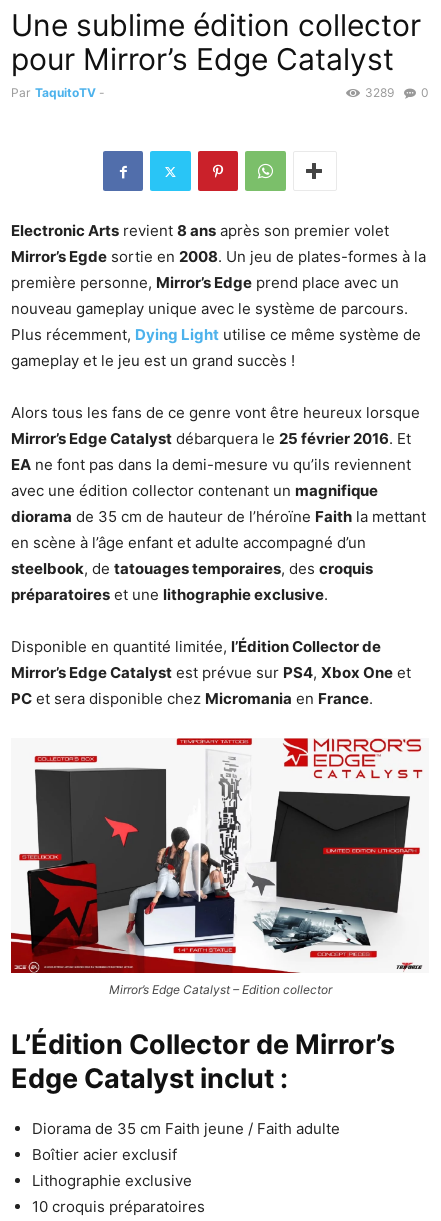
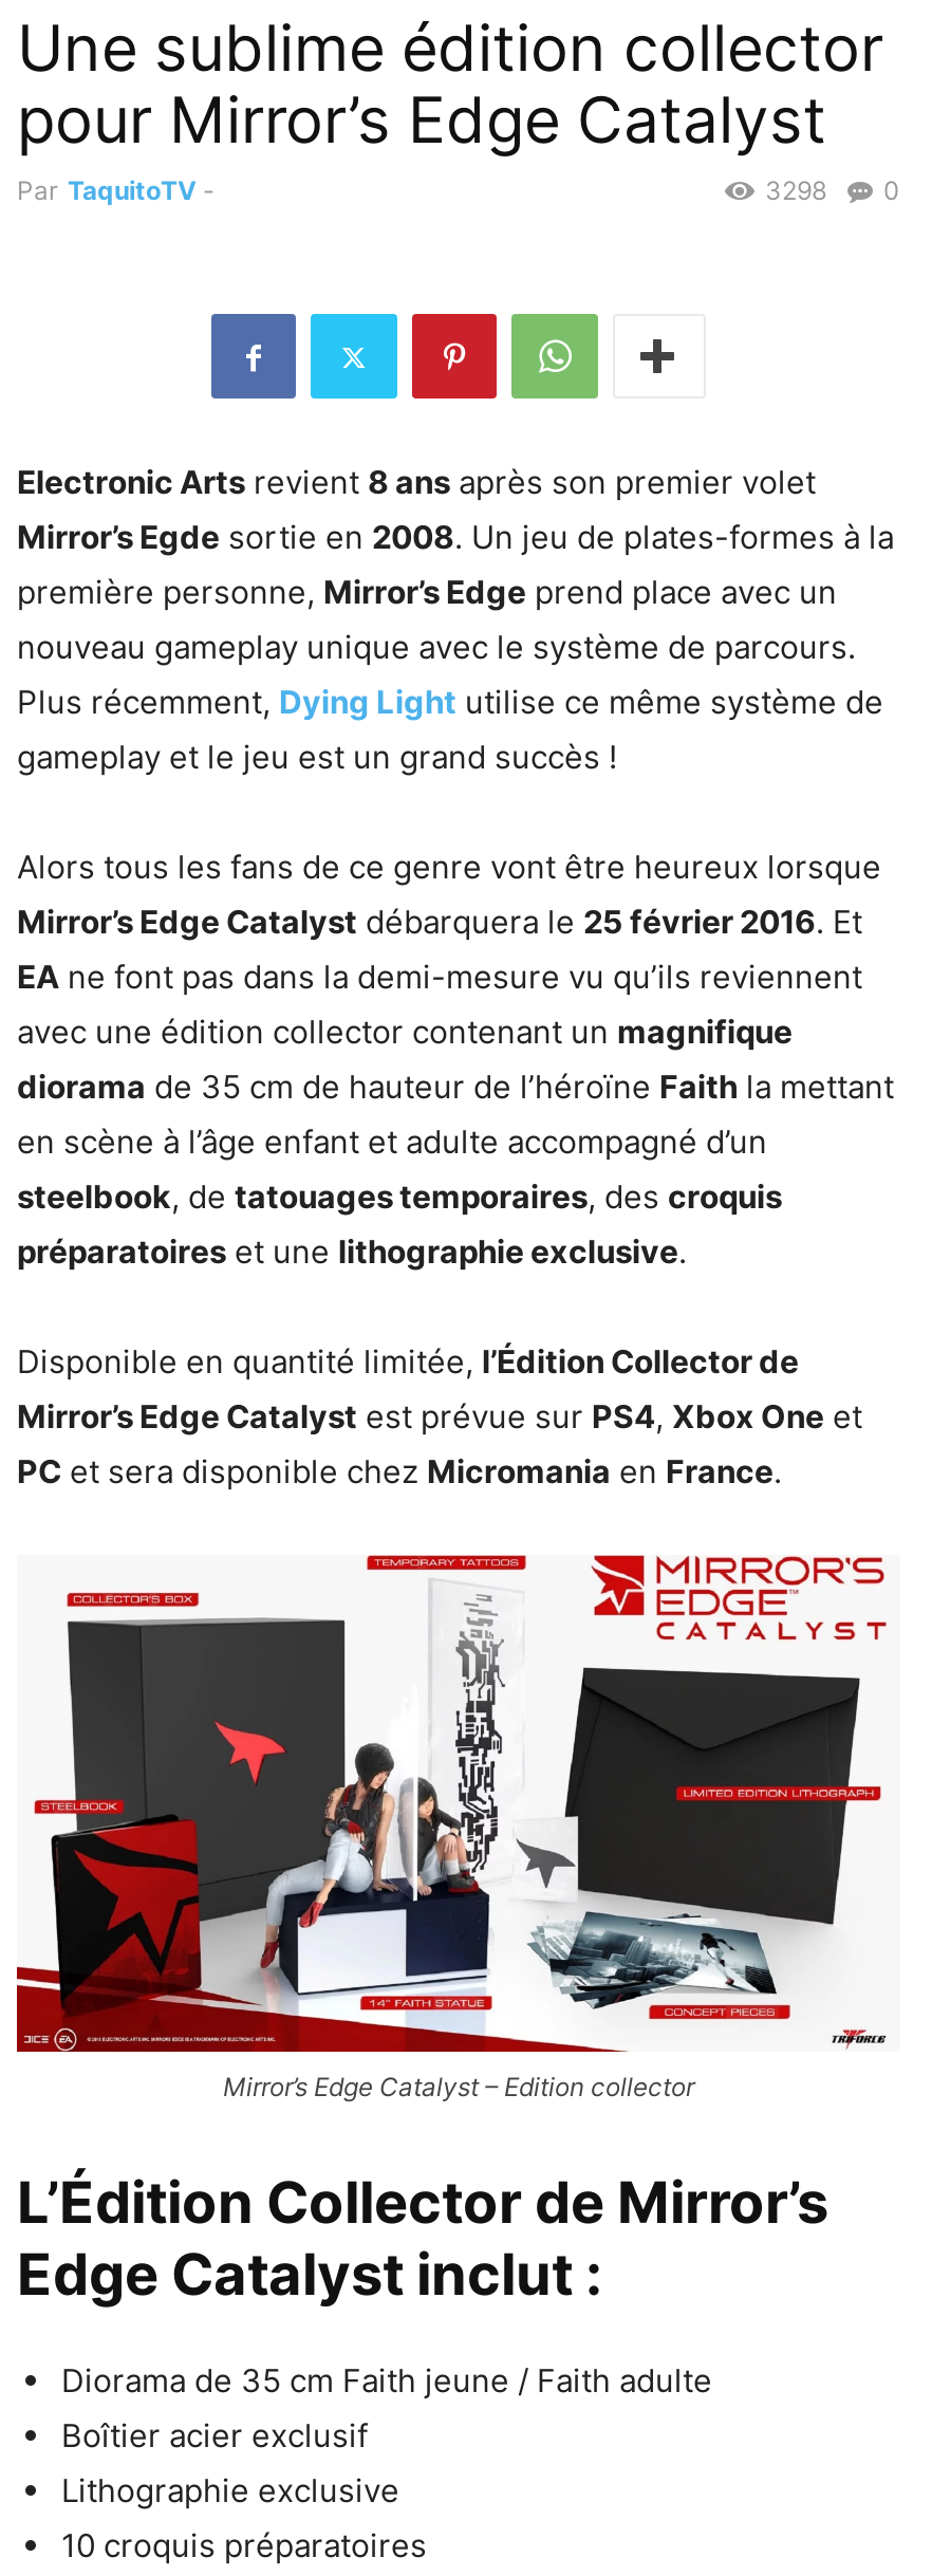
- 3289 0
+ 3298 0
